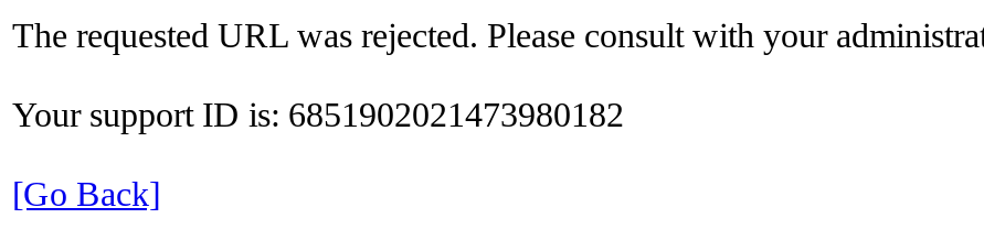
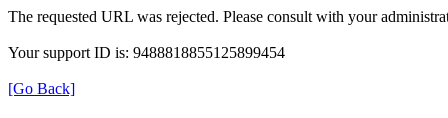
- Your support ID is: 6851902021473980182
+ Your support ID is: 9488818855125899454
